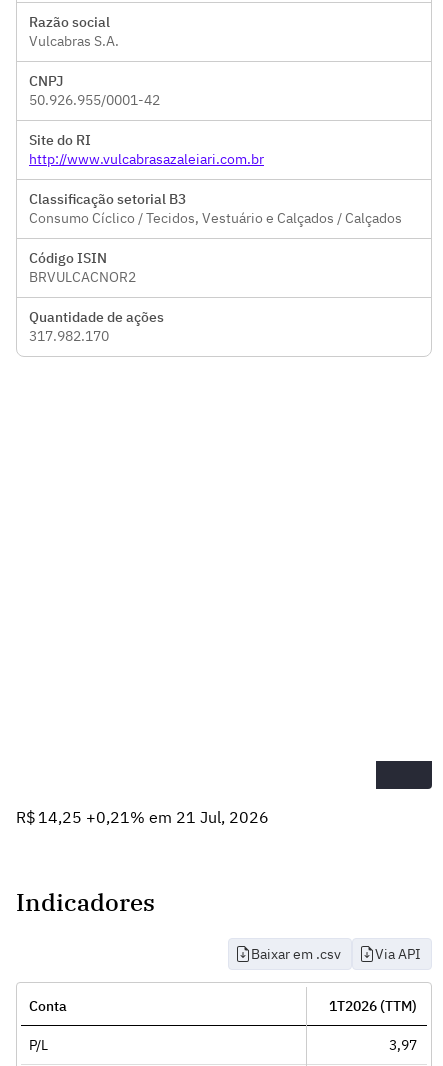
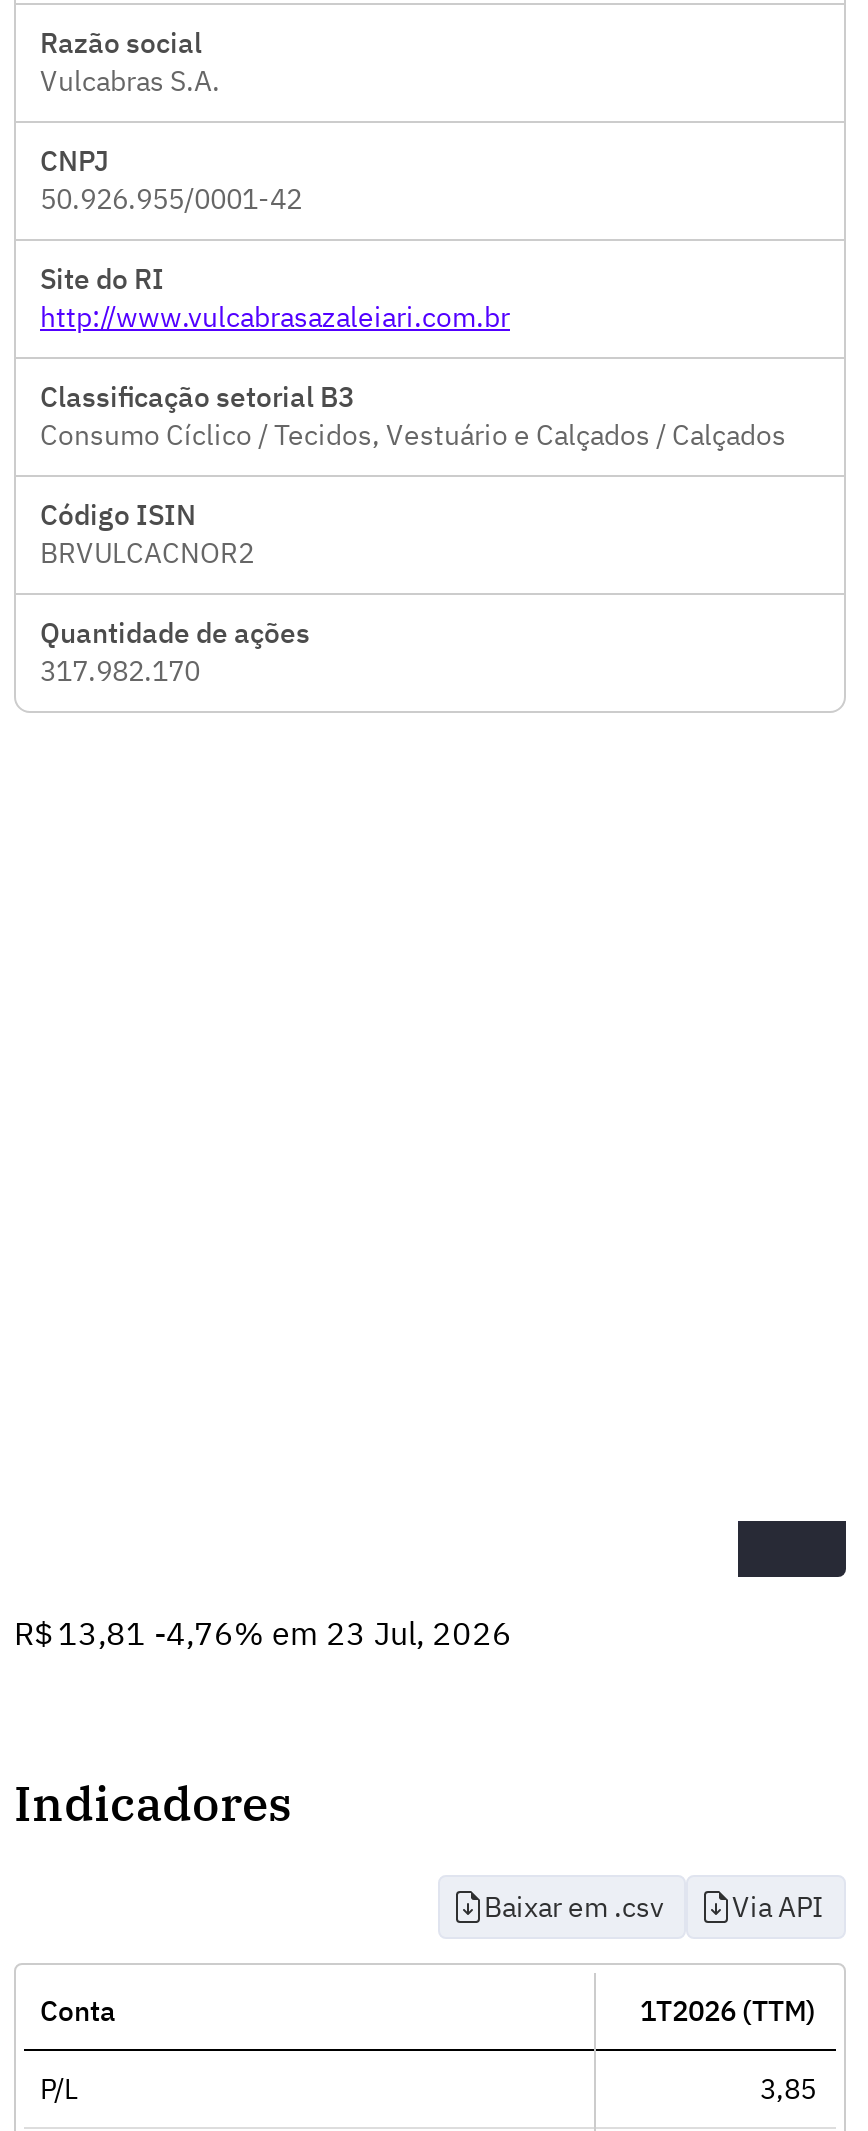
- R$ 14,25 +0,21% em 21 Jul, 2026
+ R$ 13,81 -4,76% em 23 Jul, 2026

- 3,97
+ 3,85
